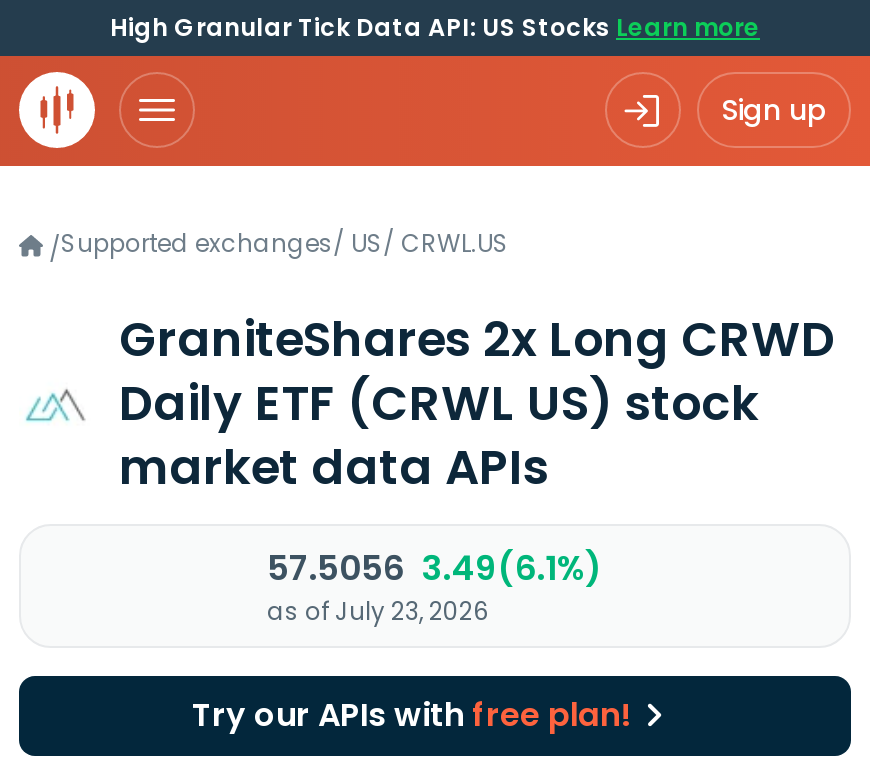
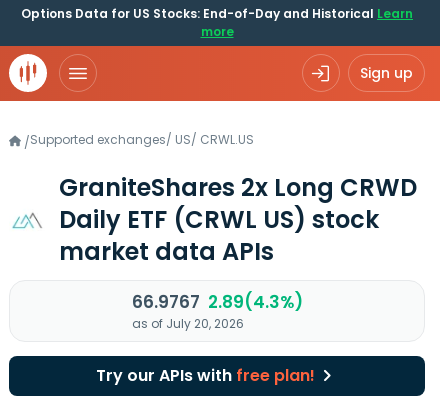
- High Granular Tick Data API: US Stocks Learn more
+ Options Data for US Stocks: End-of-Day and Historical Learn
+ more

- 57.5056 3.49(6.1%)
+ 66.9767 2.89(4.3%)

- as of July 23, 2026
+ as of July 20, 2026
